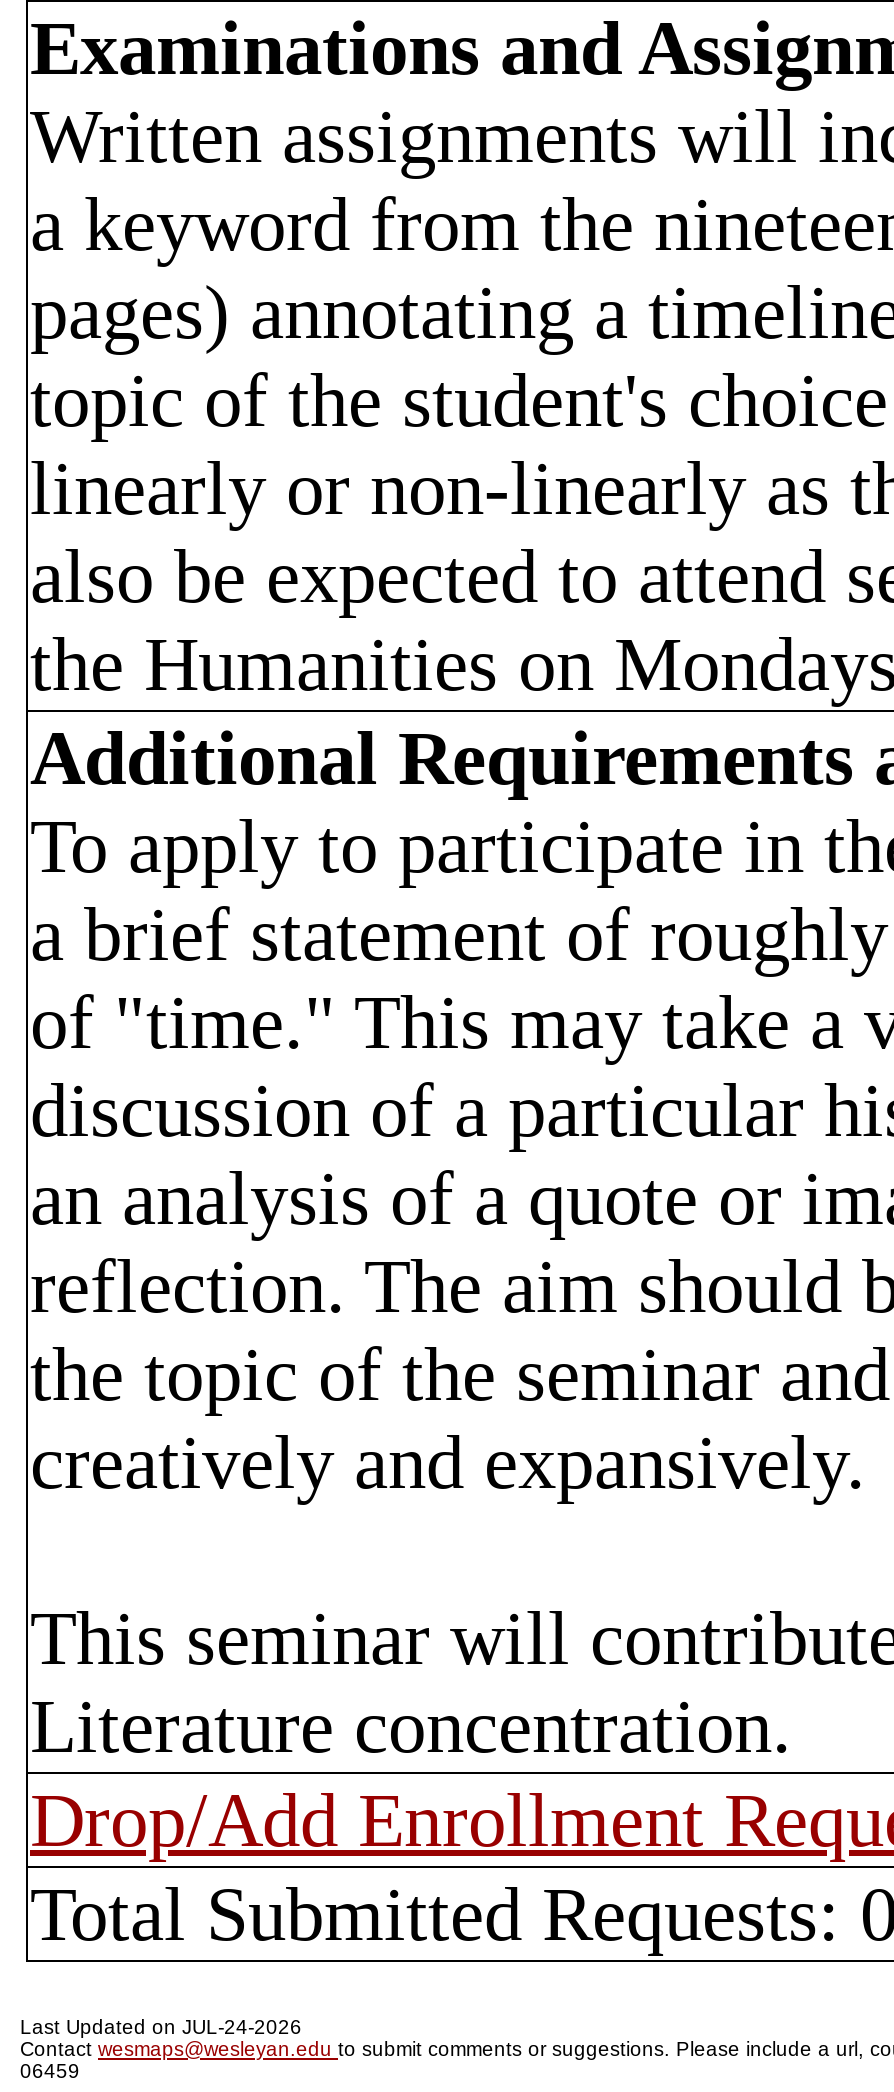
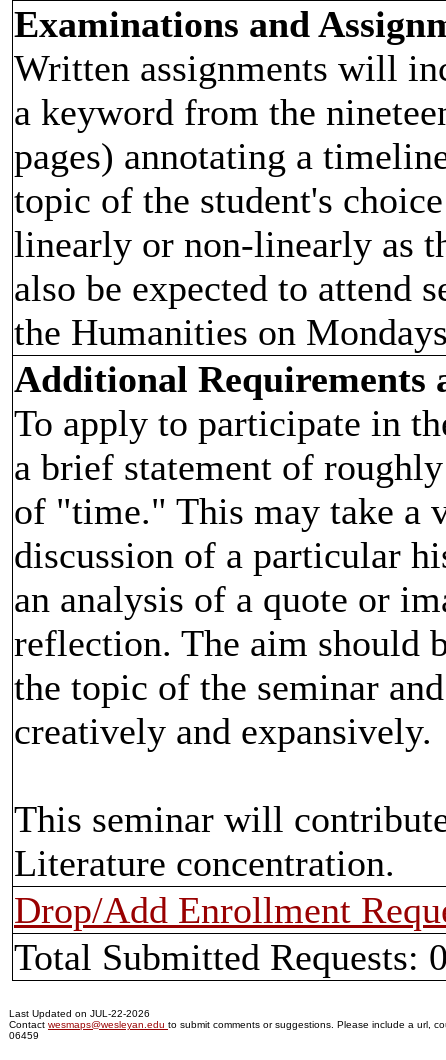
- Last Updated on JUL-24-2026
+ Last Updated on JUL-22-2026
